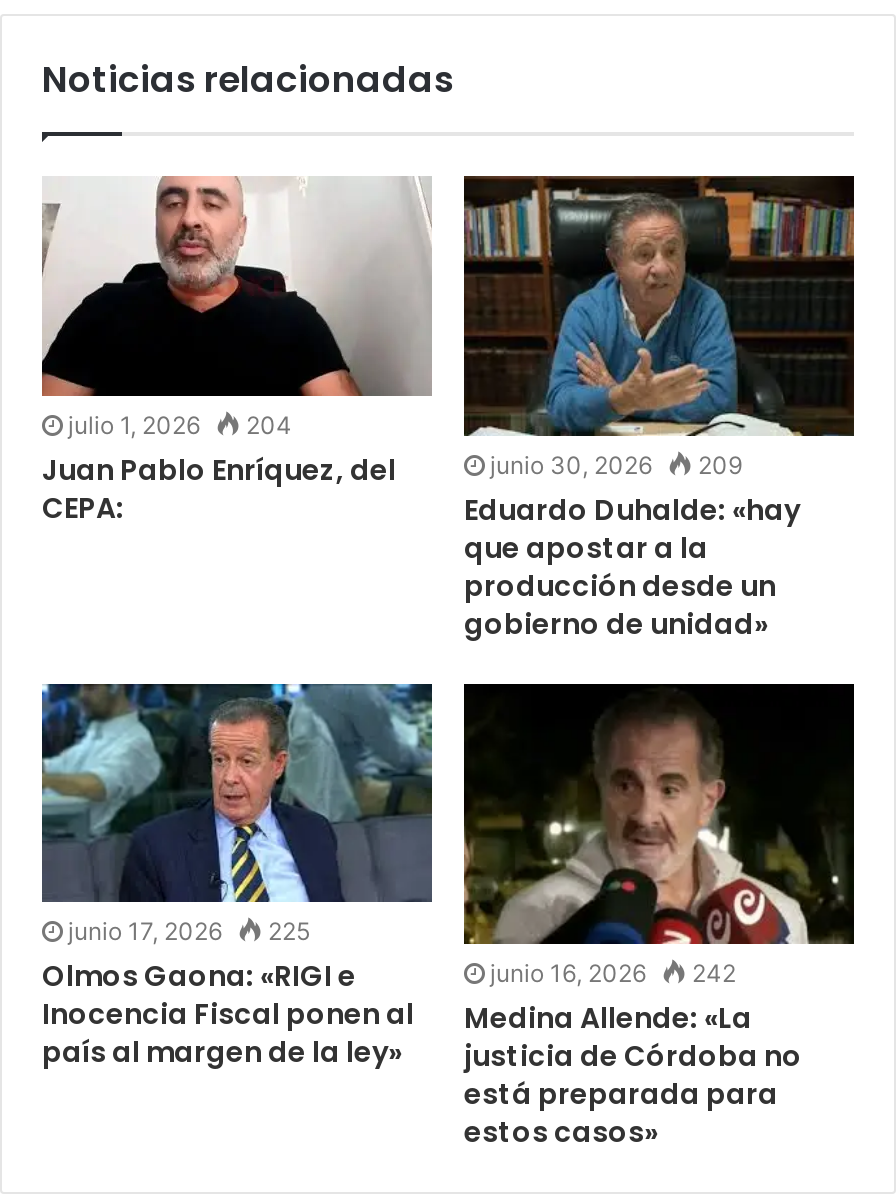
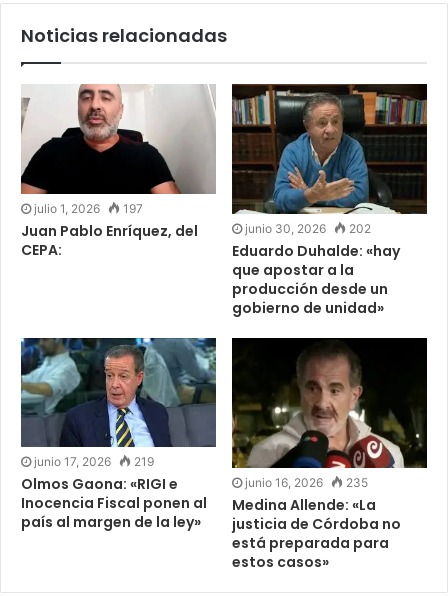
- julio 1, 2026 204
+ julio 1, 2026 197

- junio 30, 2026 209
+ junio 30, 2026 202

- junio 17, 2026 225
+ junio 17, 2026 219

- junio 16, 2026 242
+ junio 16, 2026 235
